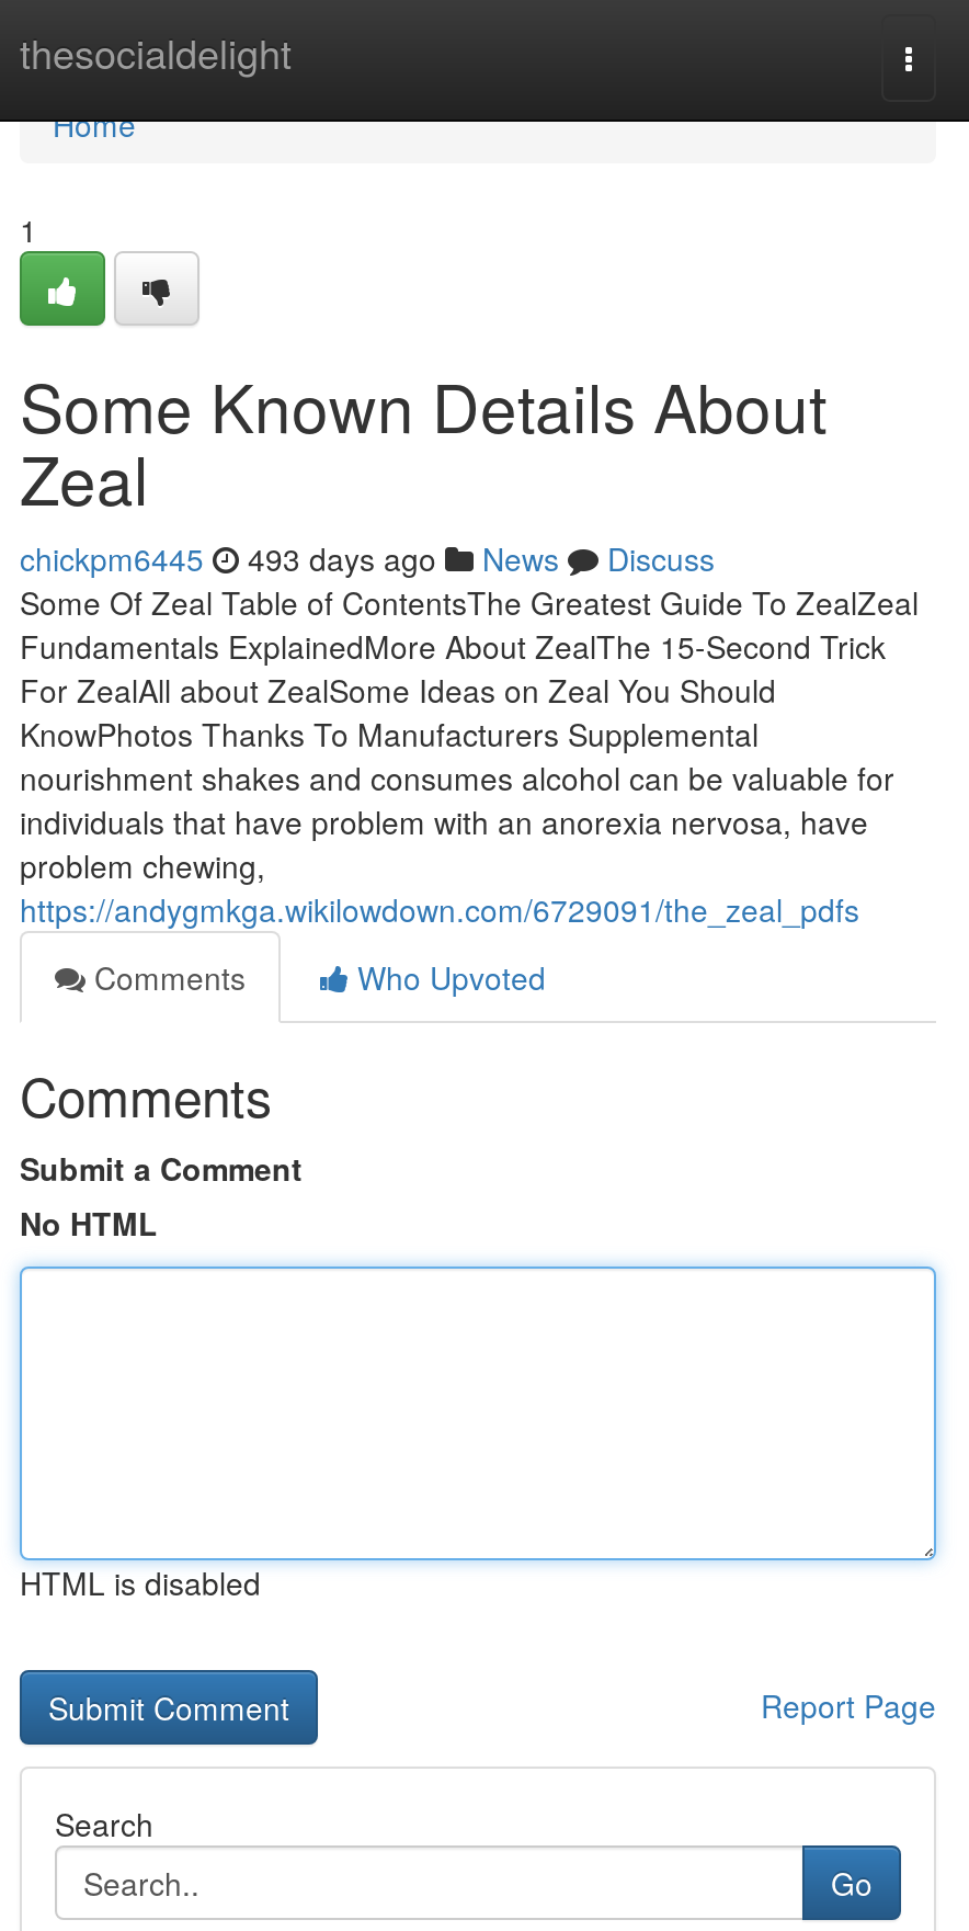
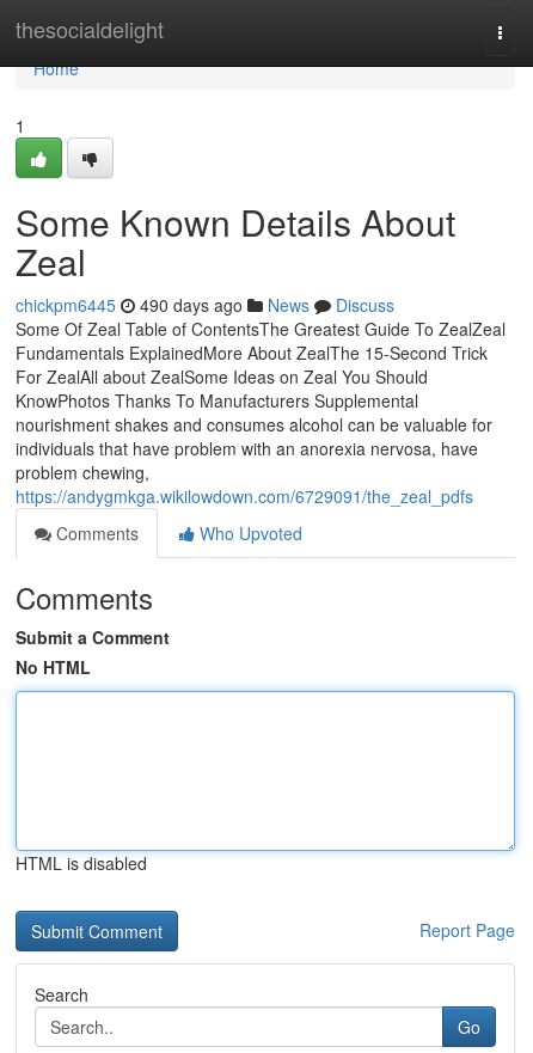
- chickpm6445 493 days ago News Discuss
+ chickpm6445 490 days ago News Discuss
